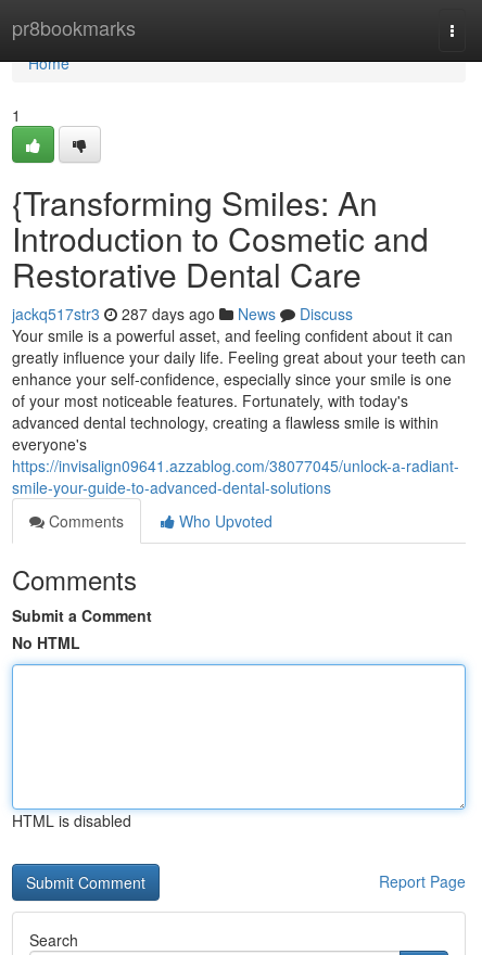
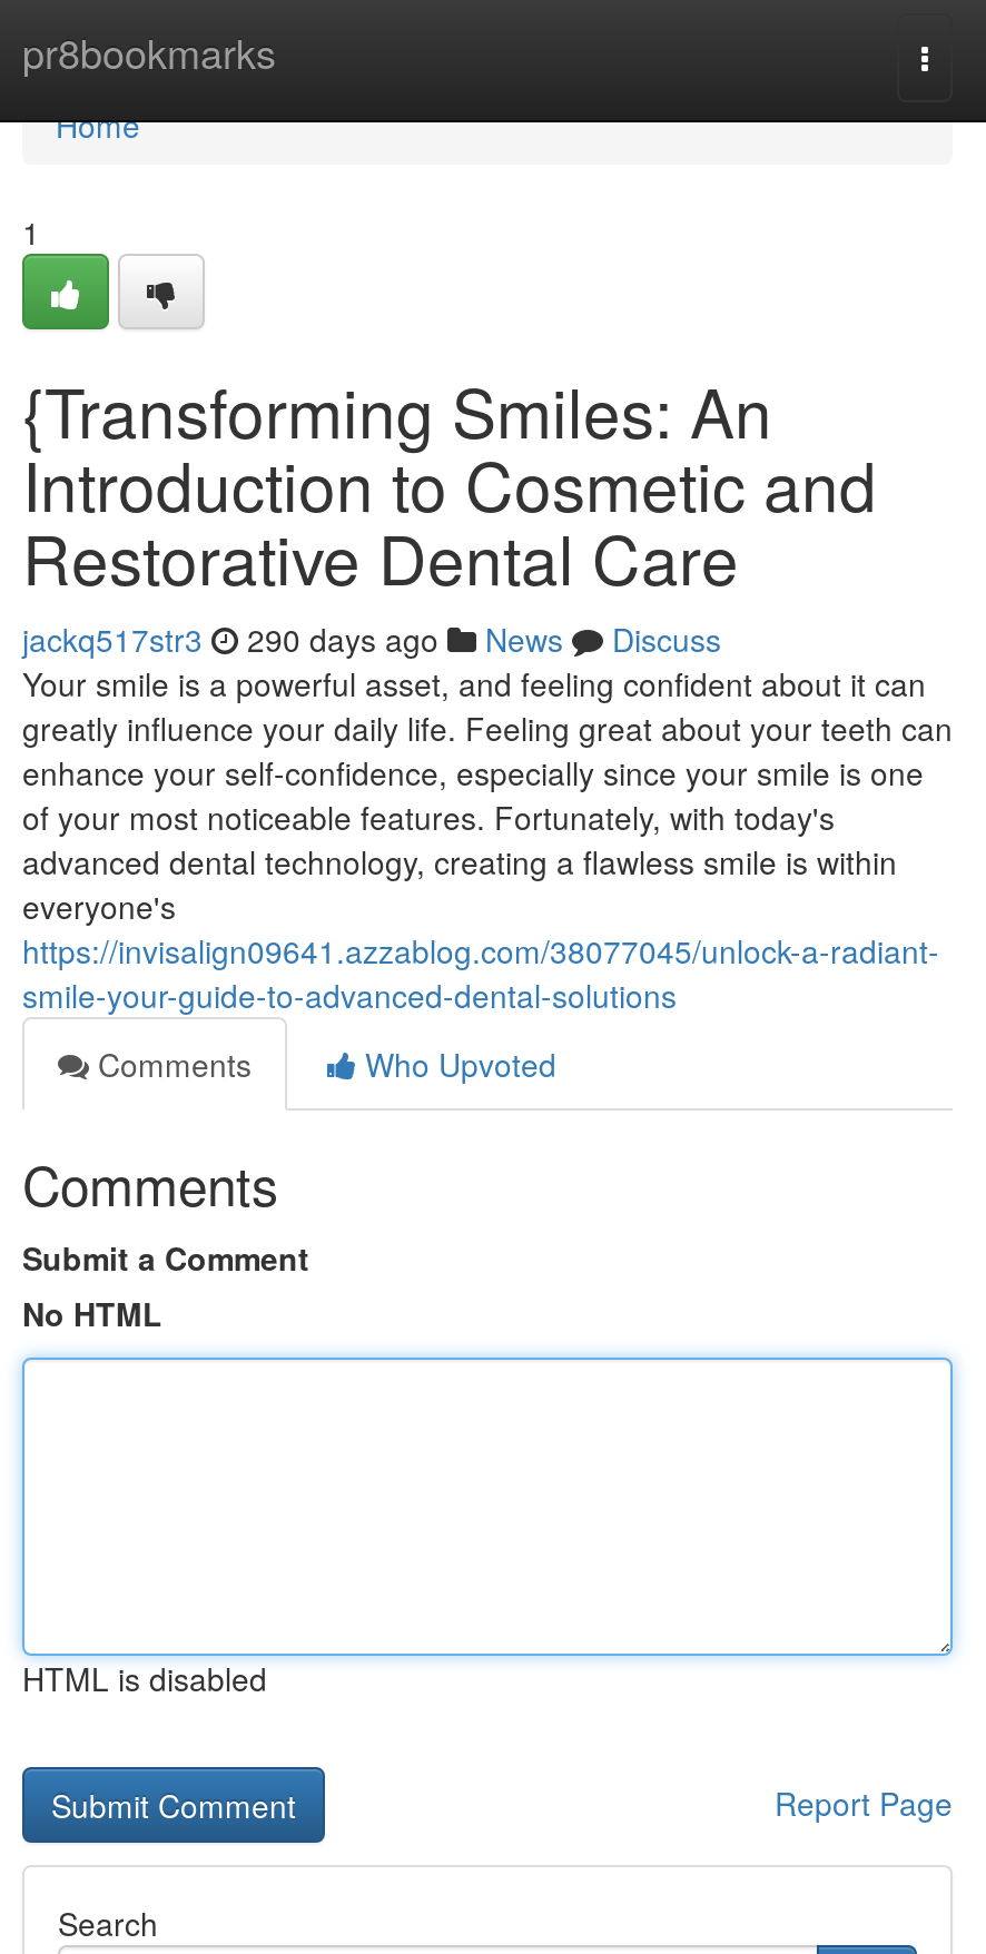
- jackq517str3 287 days ago News Discuss
+ jackq517str3 290 days ago News Discuss
